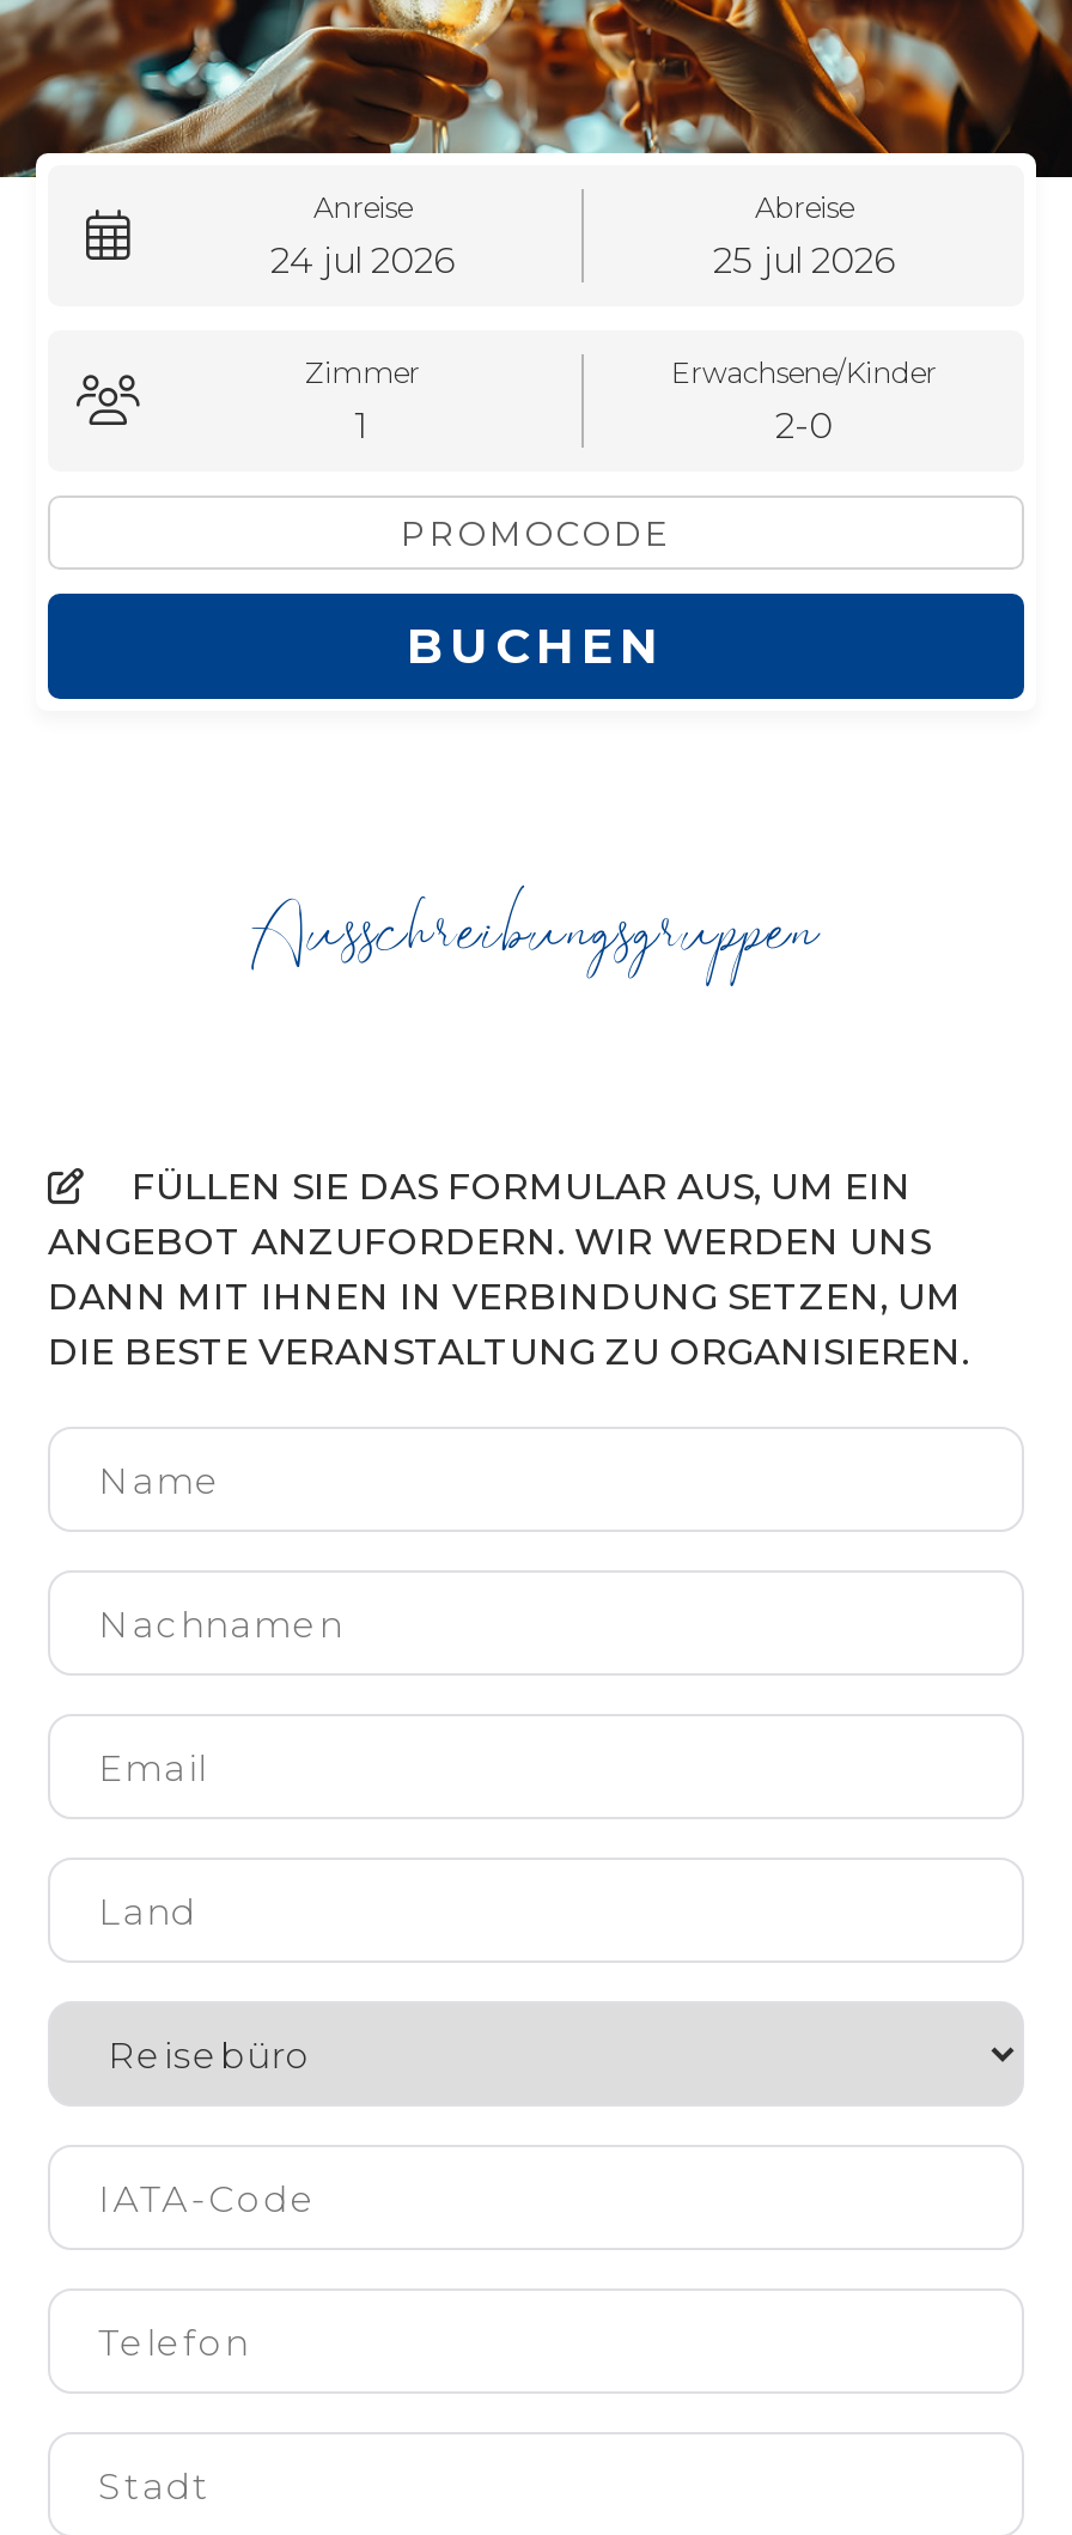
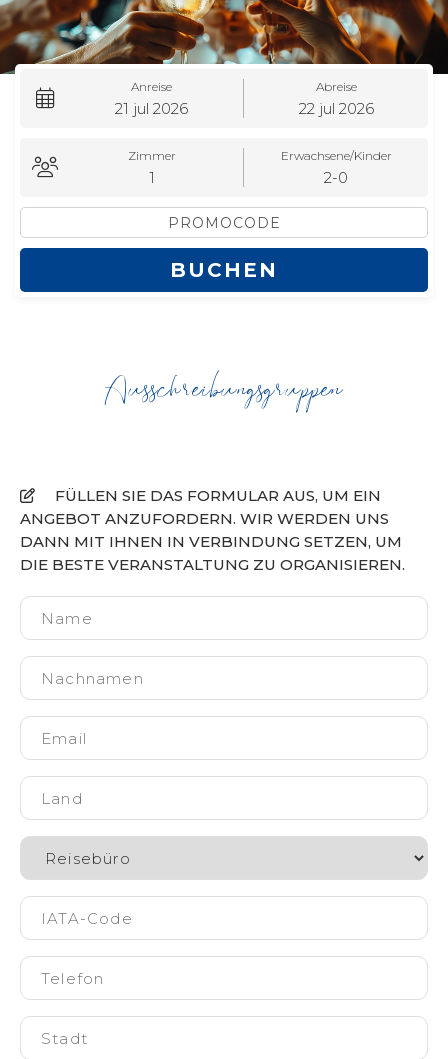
- 24 jul 2026
+ 21 jul 2026

- 25 jul 2026
+ 22 jul 2026
